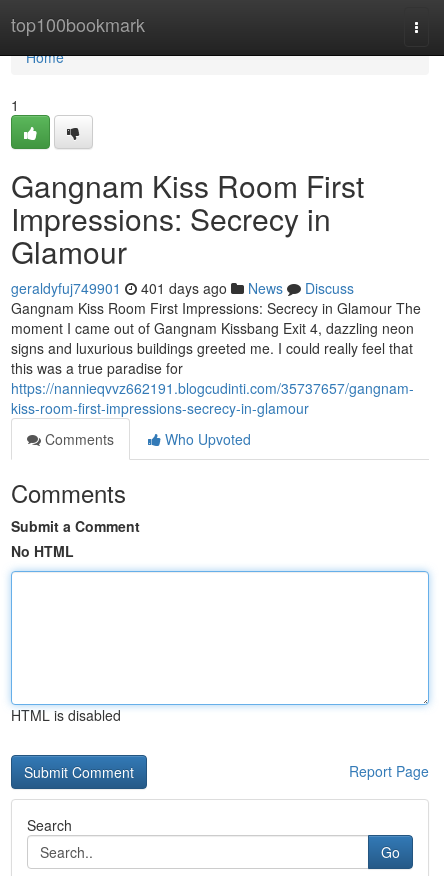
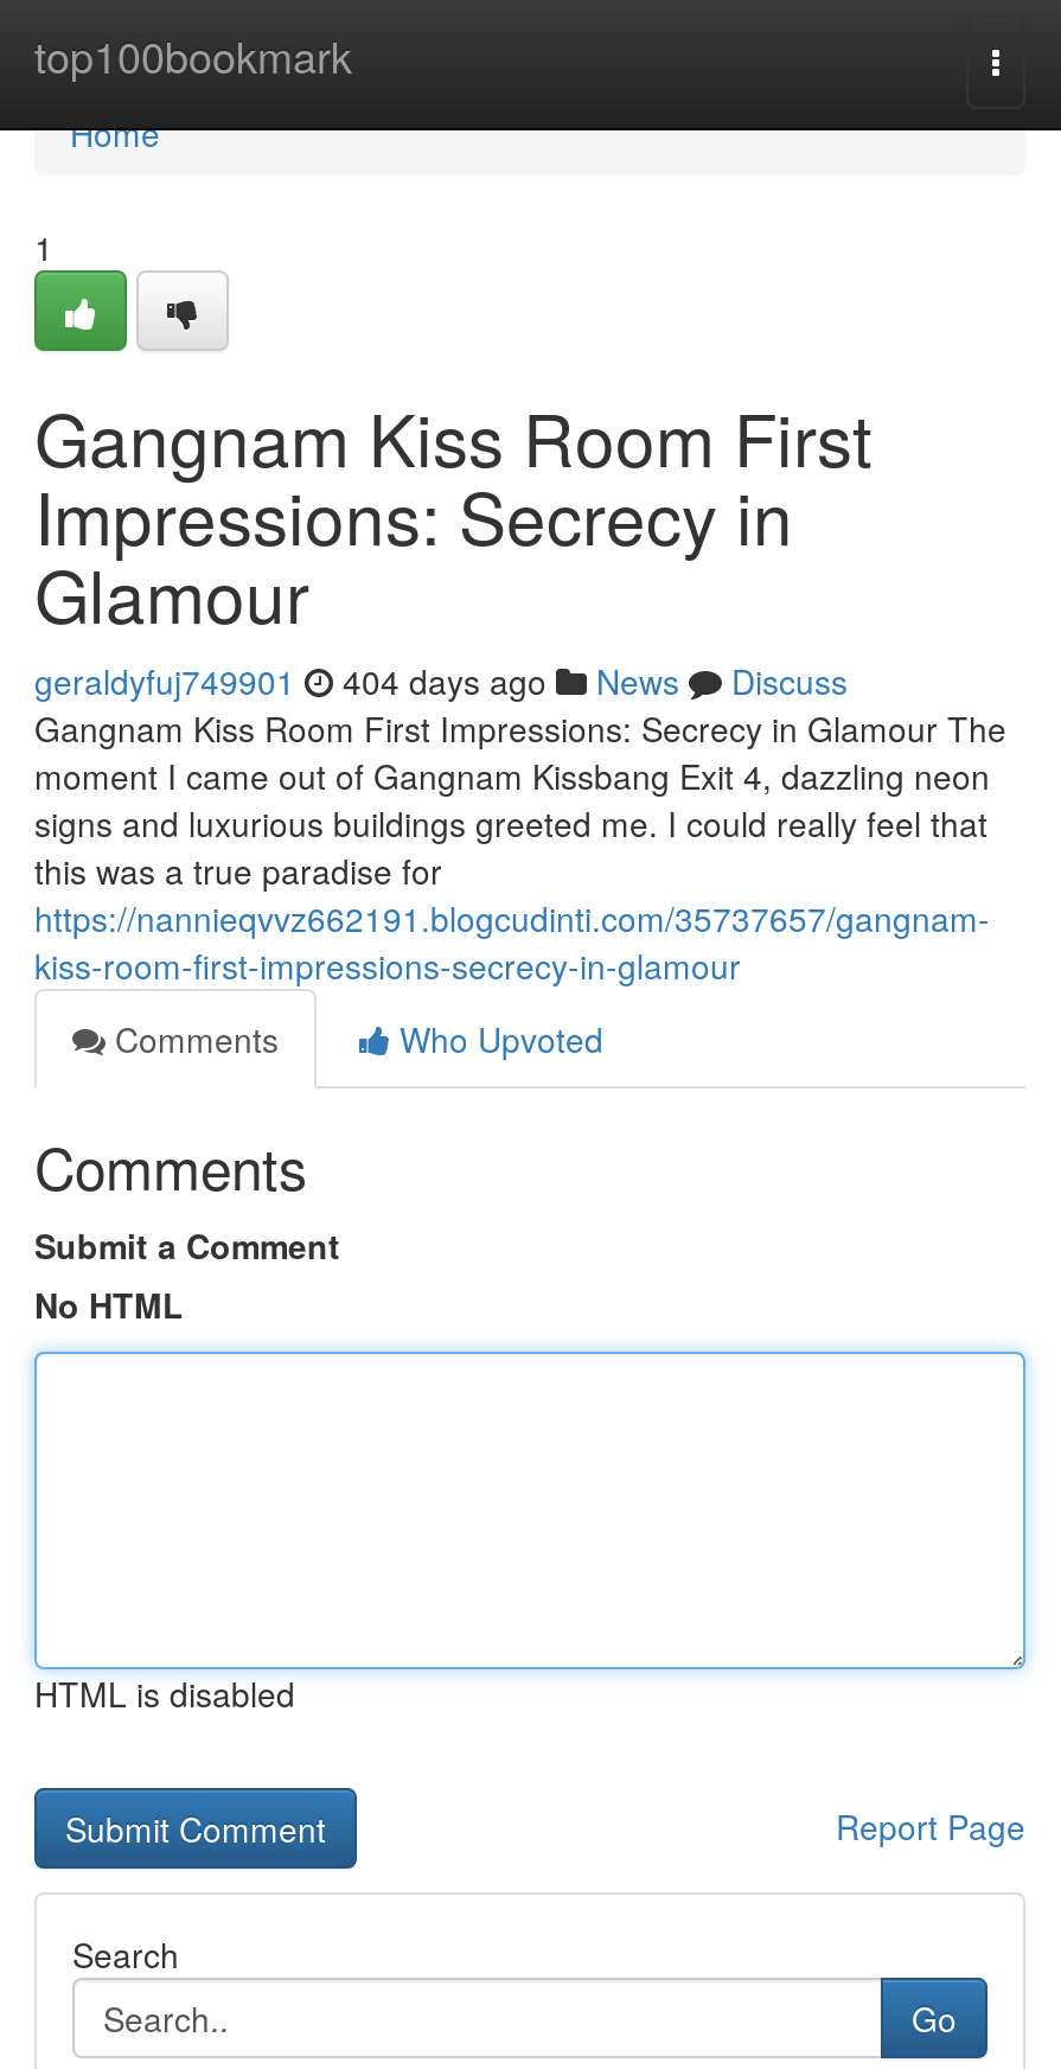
- geraldyfuj749901 401 days ago News Discuss
+ geraldyfuj749901 404 days ago News Discuss
